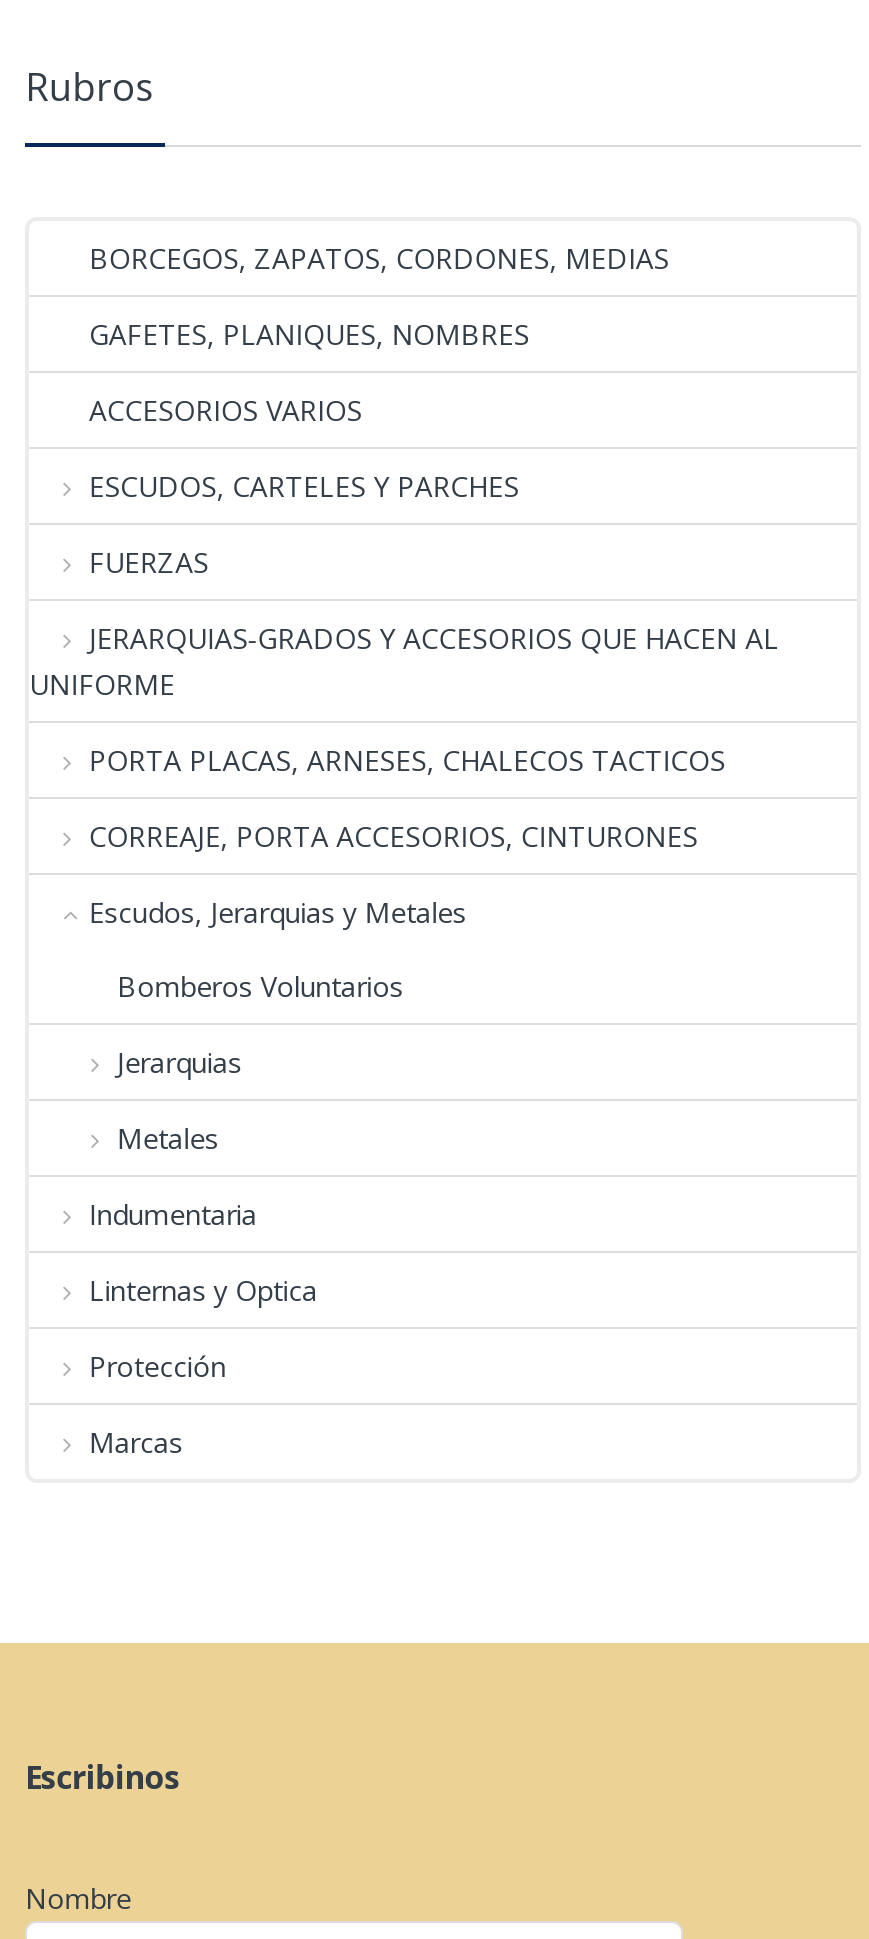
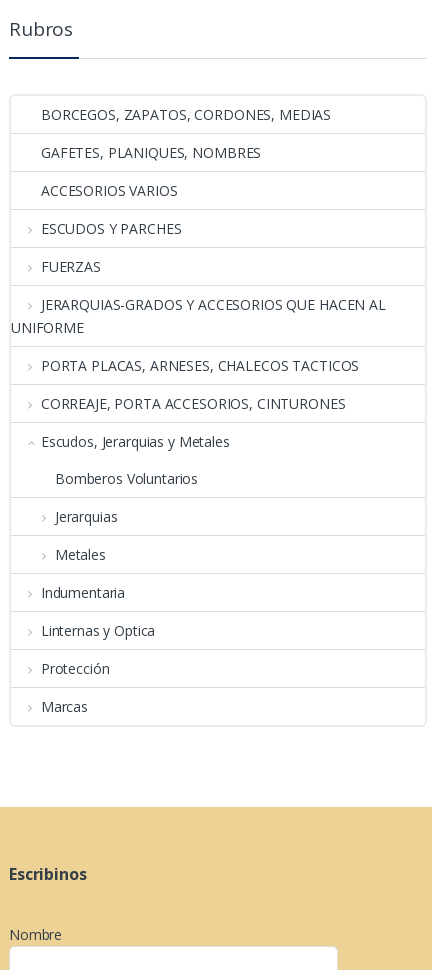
- ESCUDOS, CARTELES Y PARCHES
+ ESCUDOS Y PARCHES
